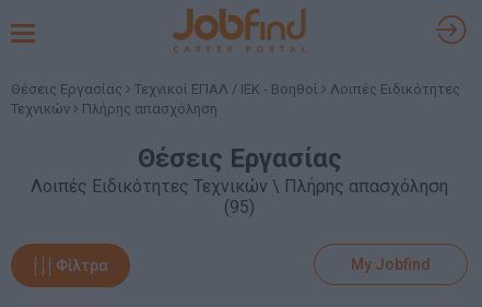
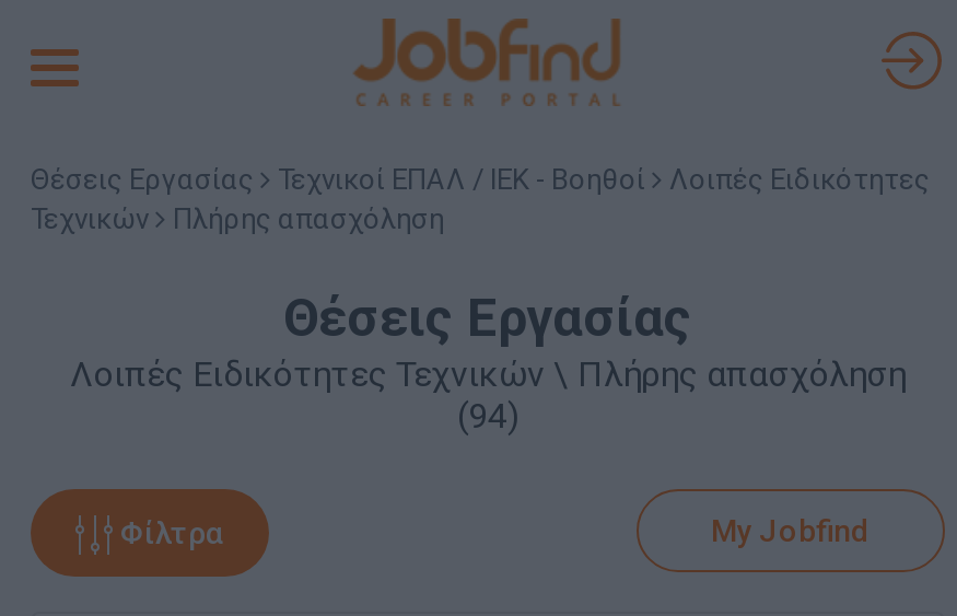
- (95)
+ (94)
